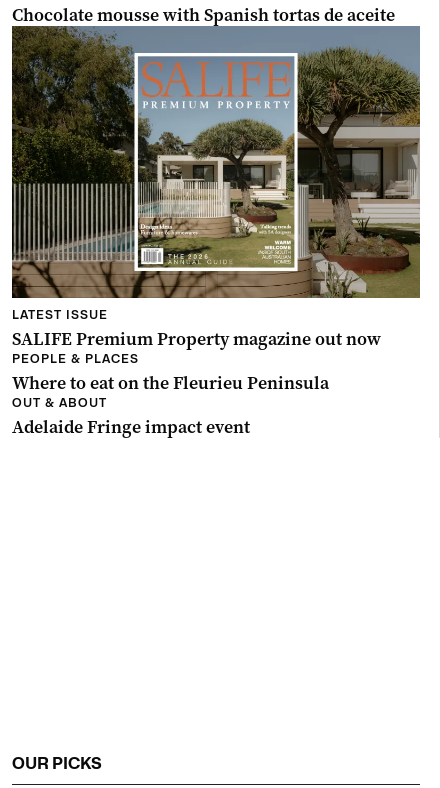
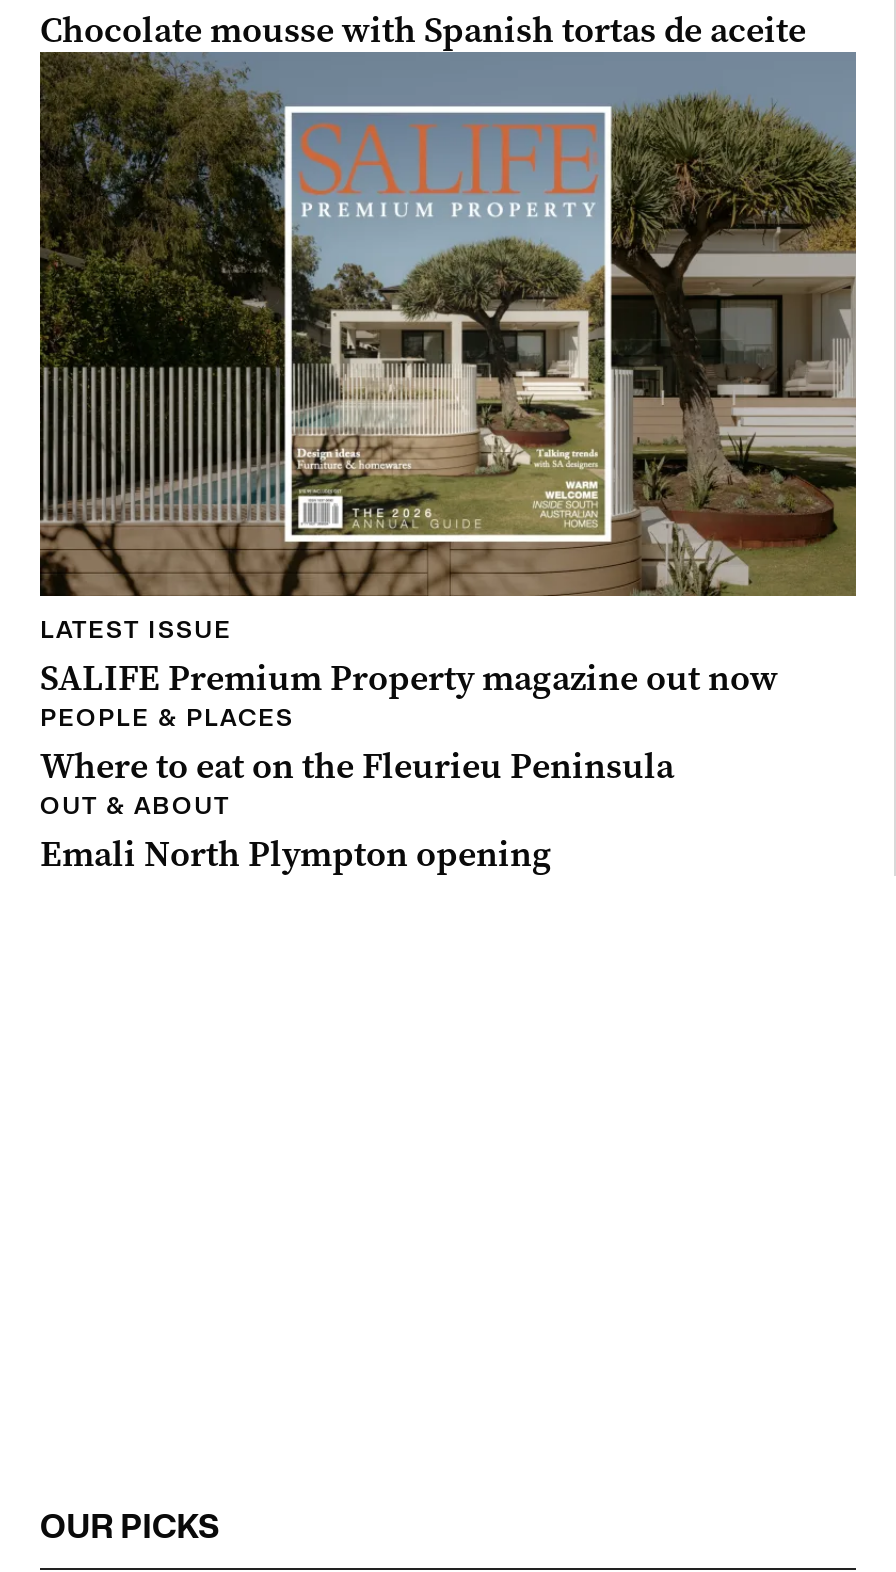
- Adelaide Fringe impact event
+ Emali North Plympton opening
